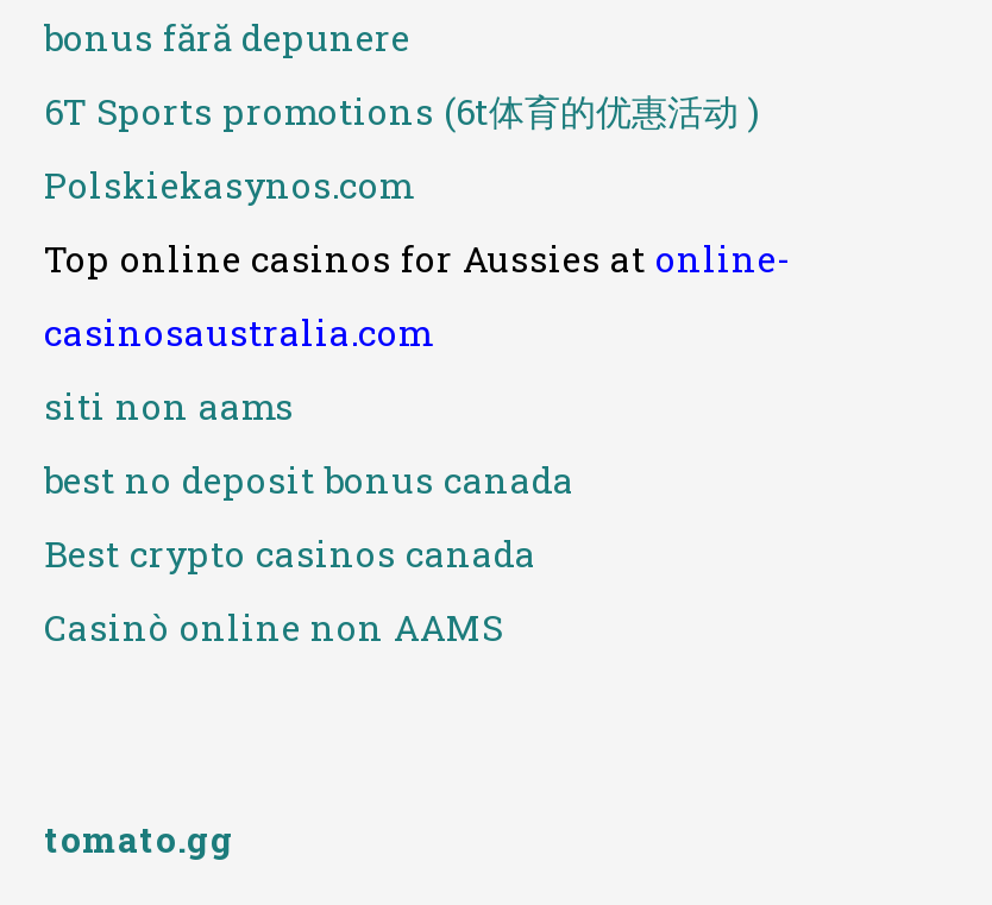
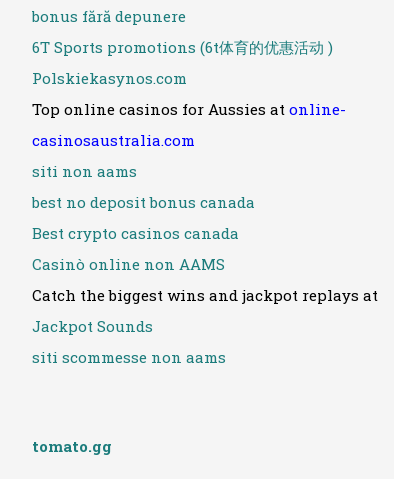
+ Catch the biggest wins and jackpot replays at
+ Jackpot Sounds
+ siti scommesse non aams
